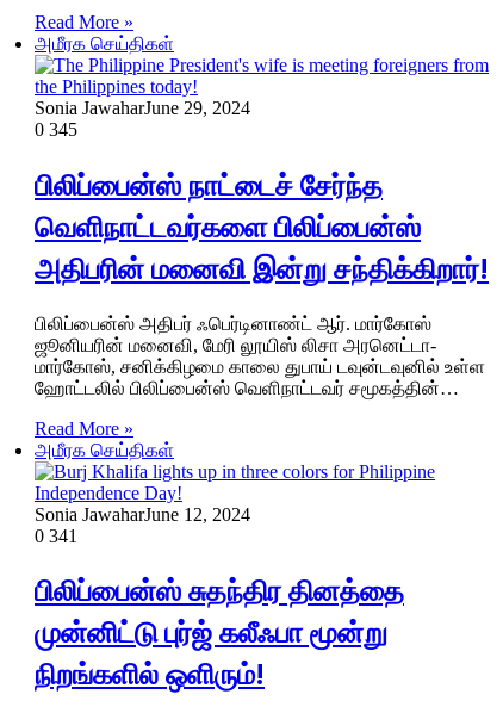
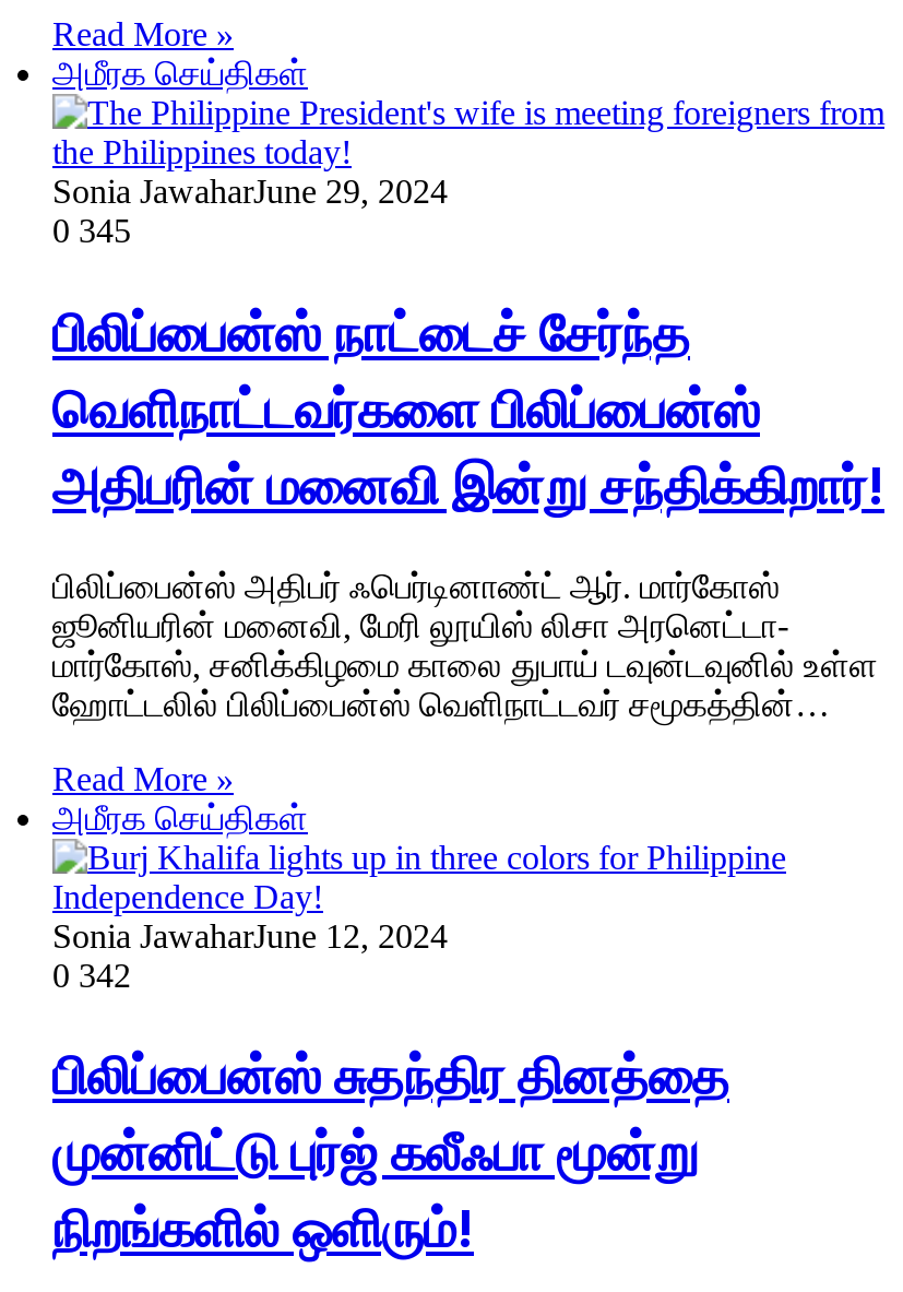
- 0 341
+ 0 342
